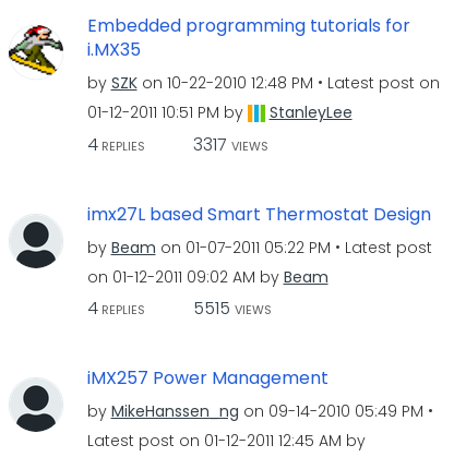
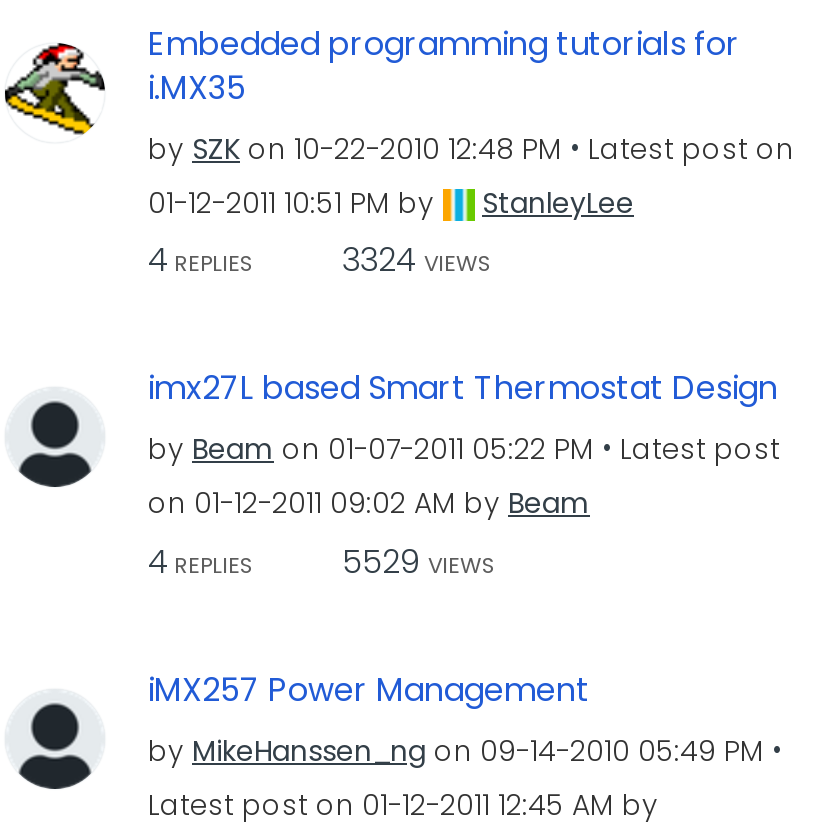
- 4 REPLIES 3317 VIEWS
+ 4 REPLIES 3324 VIEWS

- 4 REPLIES 5515 VIEWS
+ 4 REPLIES 5529 VIEWS
